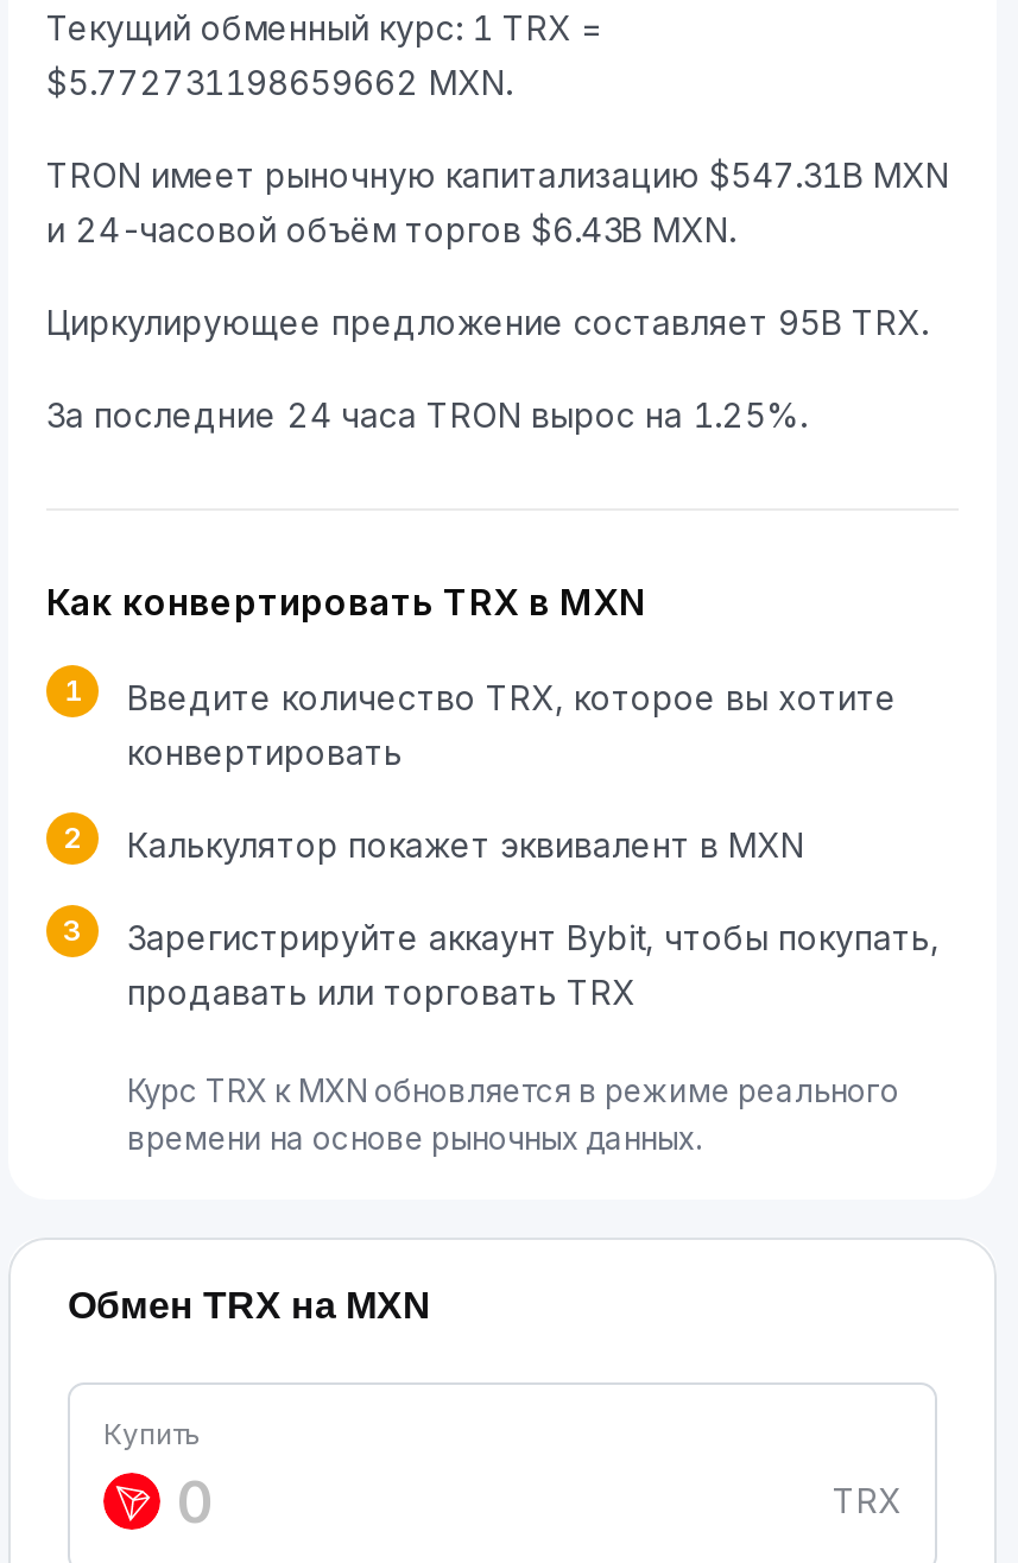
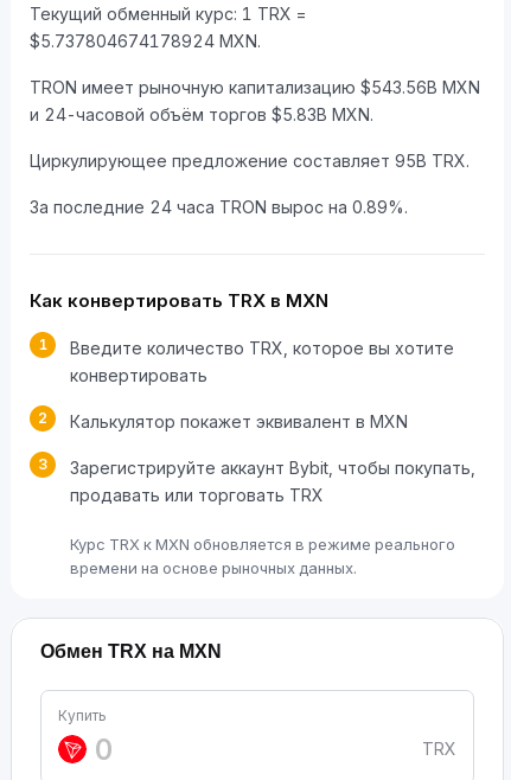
- $5.772731198659662 MXN.
+ $5.737804674178924 MXN.

- TRON имеет рыночную капитализацию $547.31B MXN
+ TRON имеет рыночную капитализацию $543.56B MXN

- и 24-часовой объём торгов $6.43B MXN.
+ и 24-часовой объём торгов $5.83B MXN.

- За последние 24 часа TRON вырос на 1.25%.
+ За последние 24 часа TRON вырос на 0.89%.
